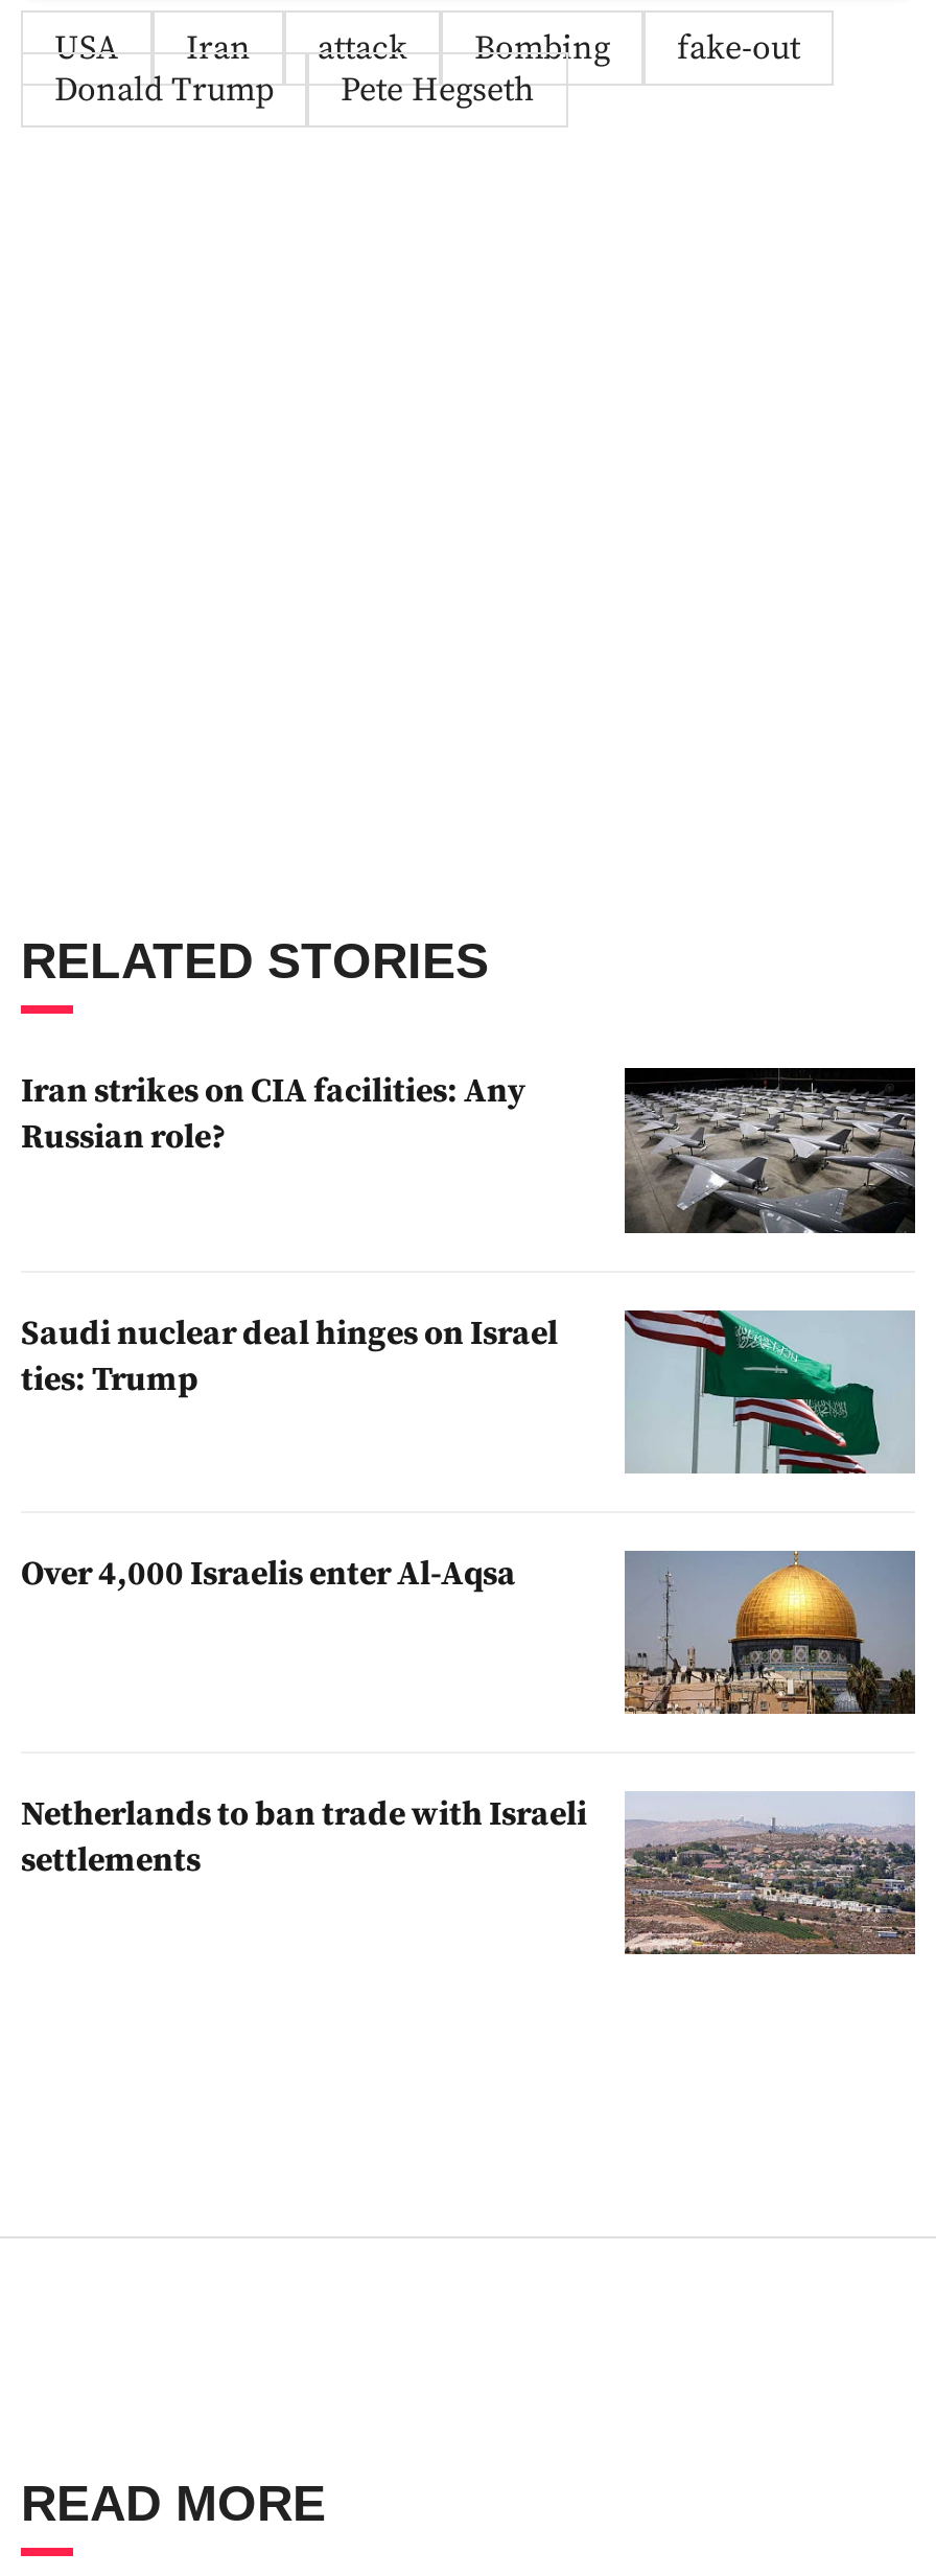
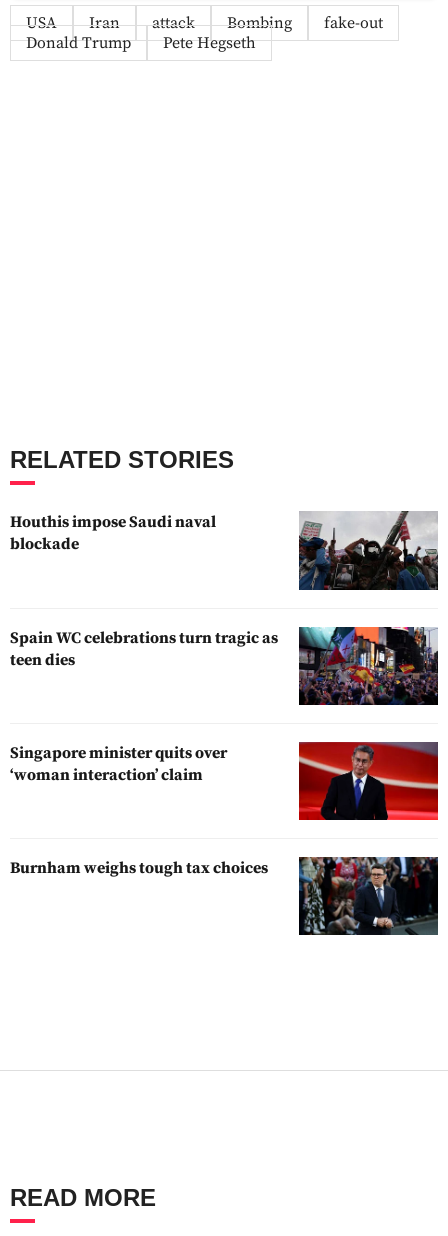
- Iran strikes on CIA facilities: Any
- Russian role?
+ Houthis impose Saudi naval
+ blockade

- [image]
+ [image]

- [image]
- Saudi nuclear deal hinges on Israel
- ties: Trump
+ [image]
+ Spain WC celebrations turn tragic as
+ teen dies

- Over 4,000 Israelis enter Al-Aqsa
+ Singapore minister quits over
+ ‘woman interaction’ claim

- [image]
+ [image]

- [image]
- Netherlands to ban trade with Israeli
- settlements
+ [image]
+ Burnham weighs tough tax choices
